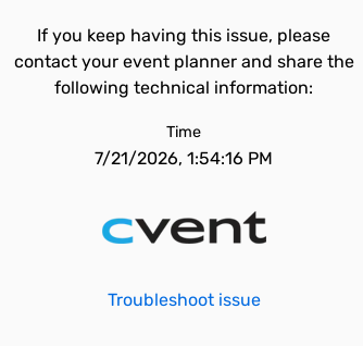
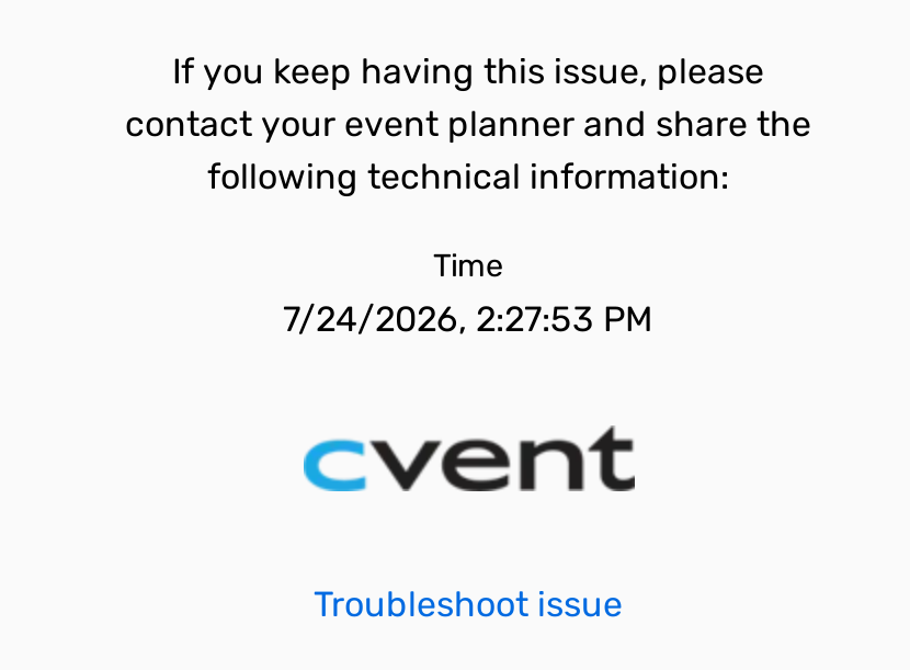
- 7/21/2026, 1:54:16 PM
+ 7/24/2026, 2:27:53 PM
